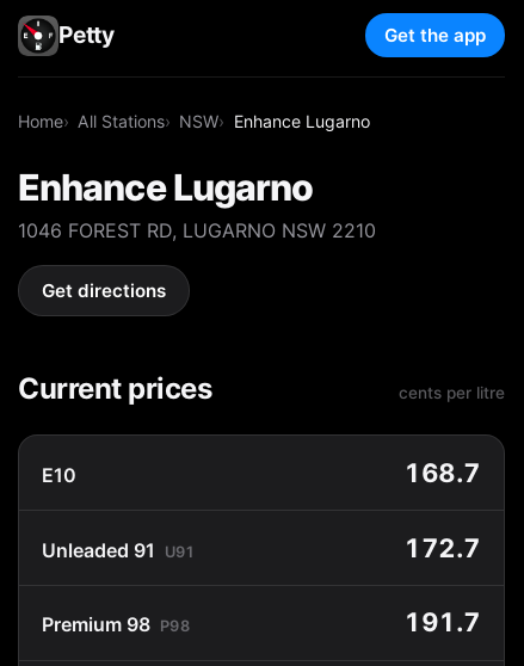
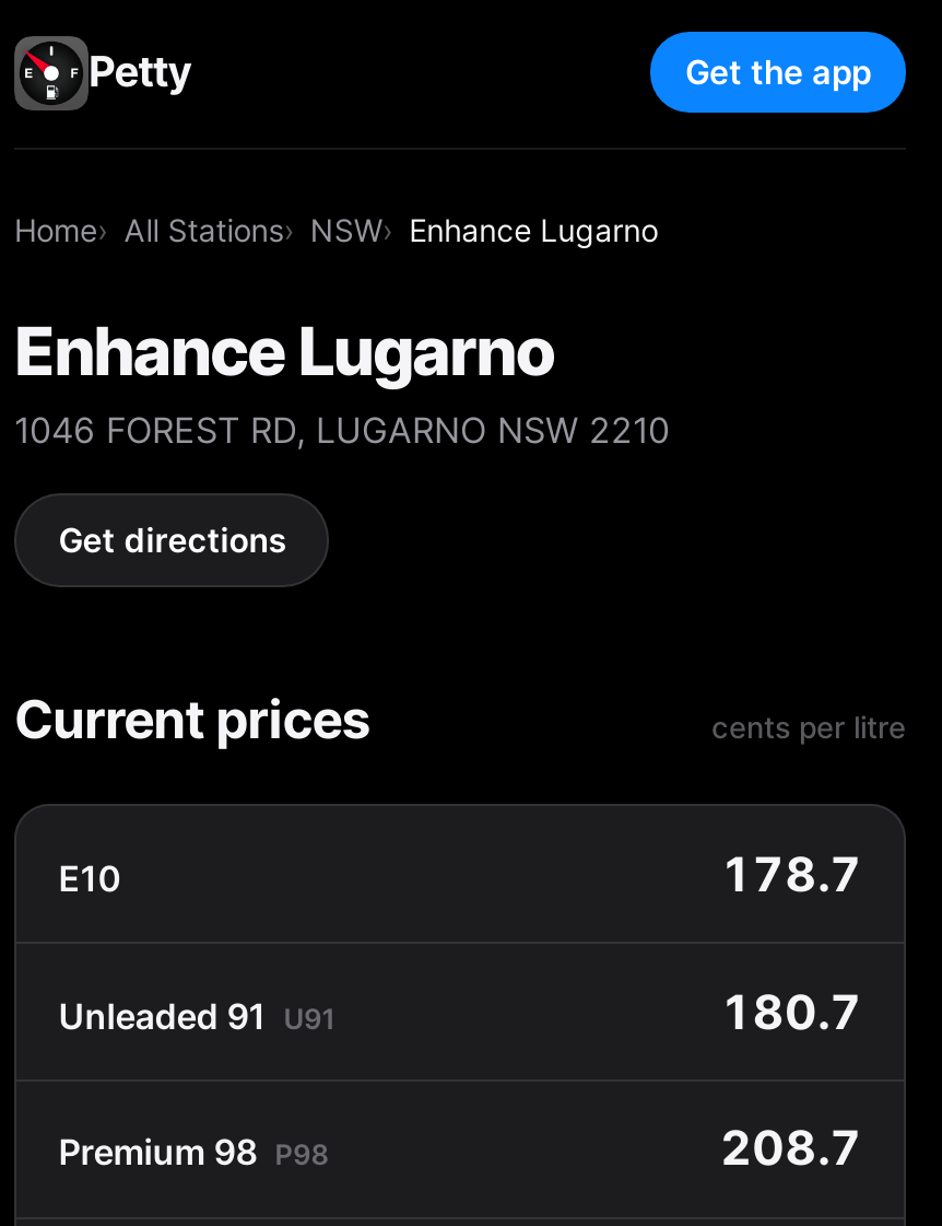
- 168.7
+ 178.7

- 172.7
+ 180.7

- 191.7
+ 208.7
